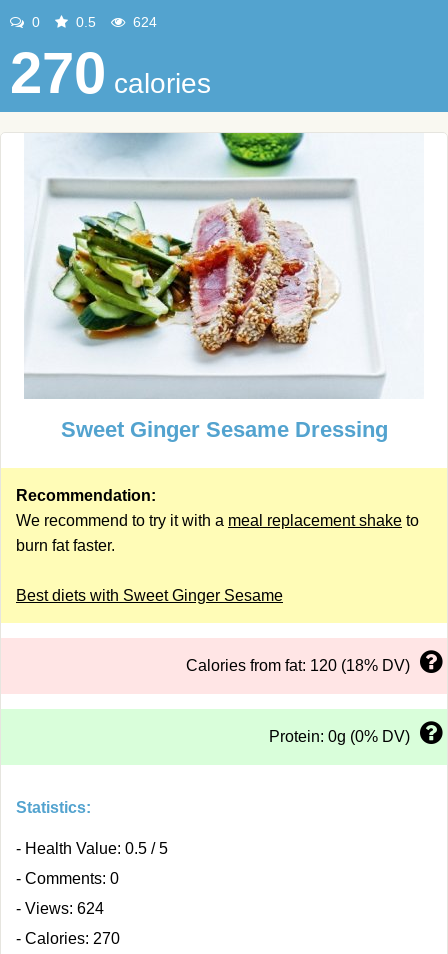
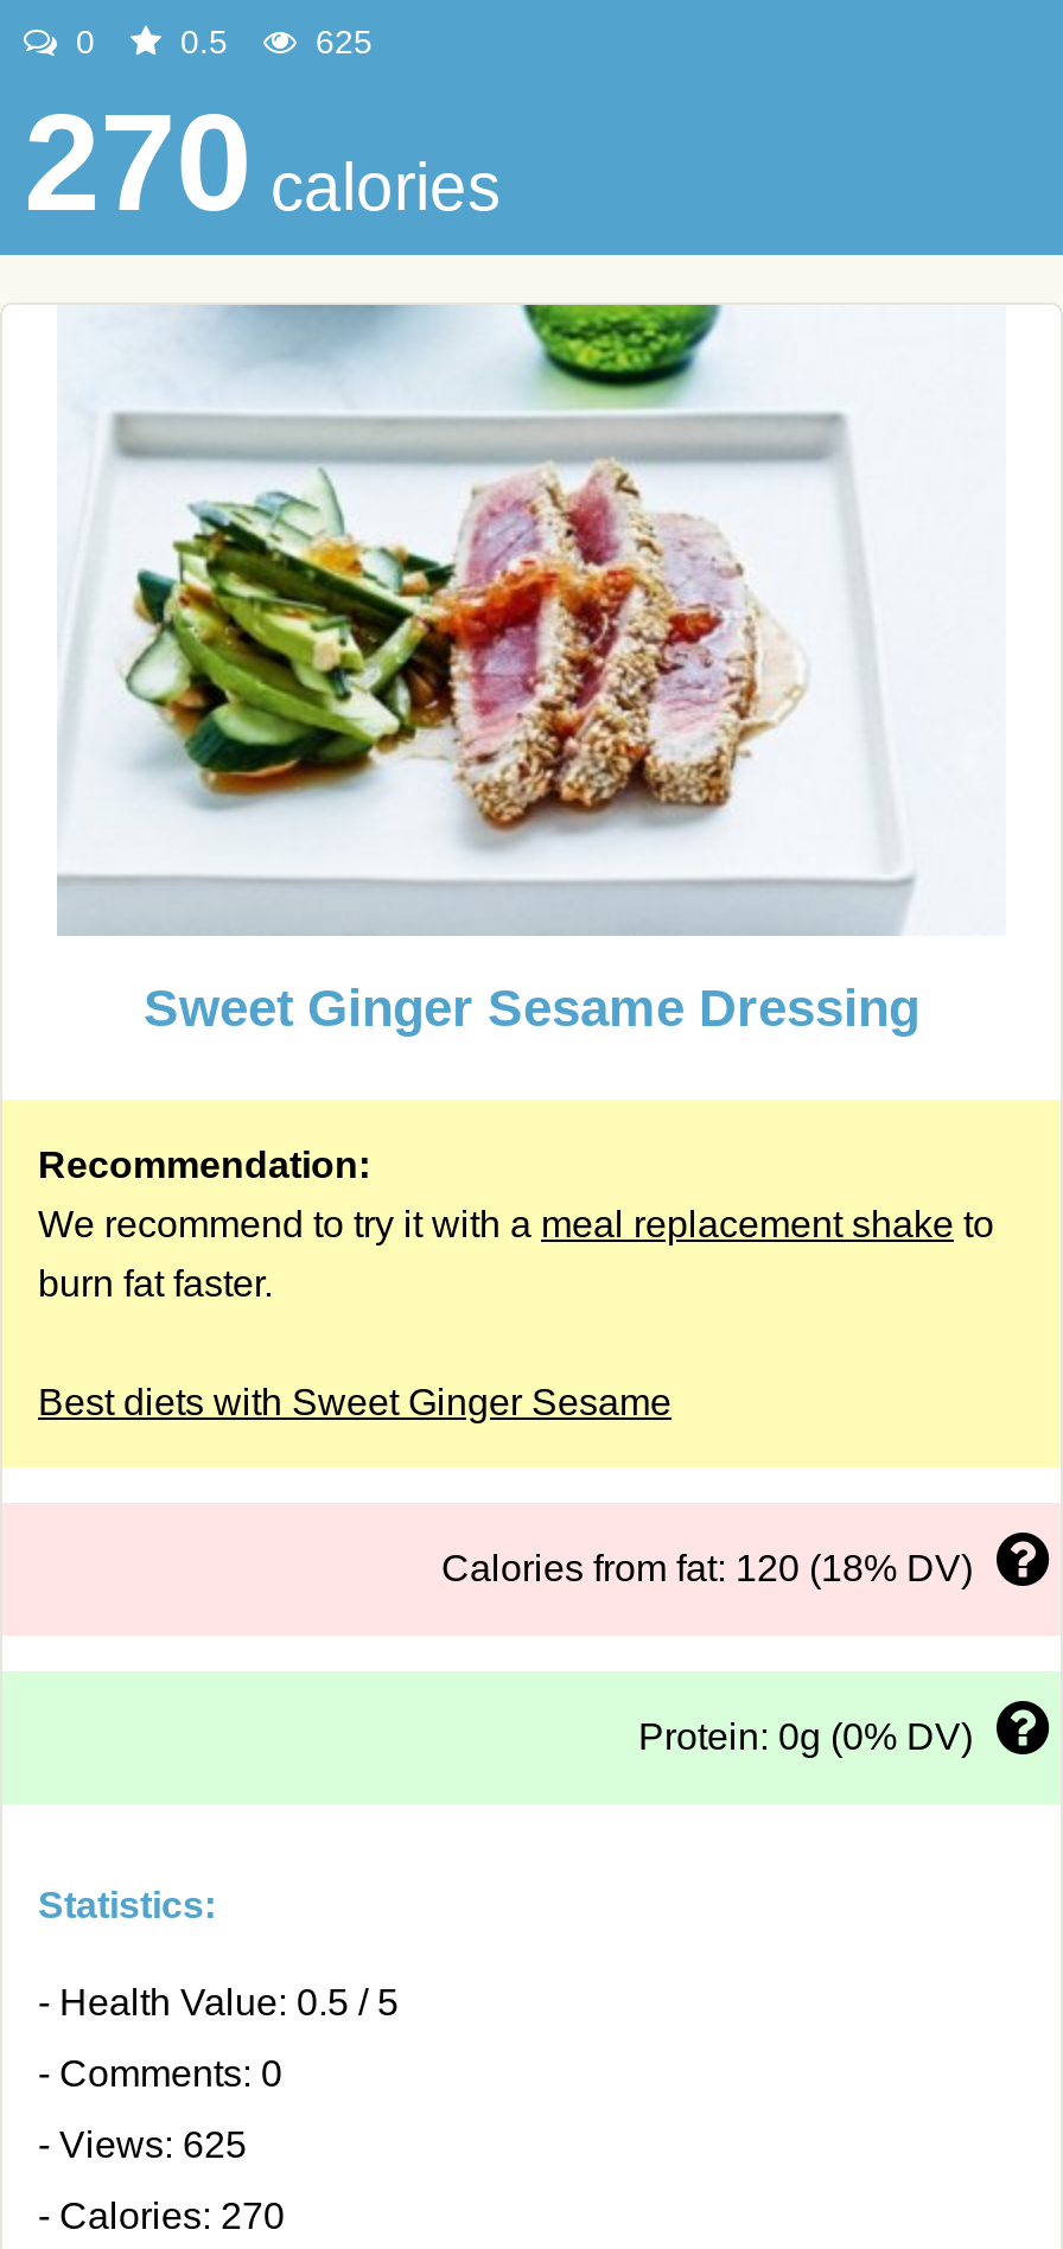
- 624
+ 625

- - Views: 624
+ - Views: 625
